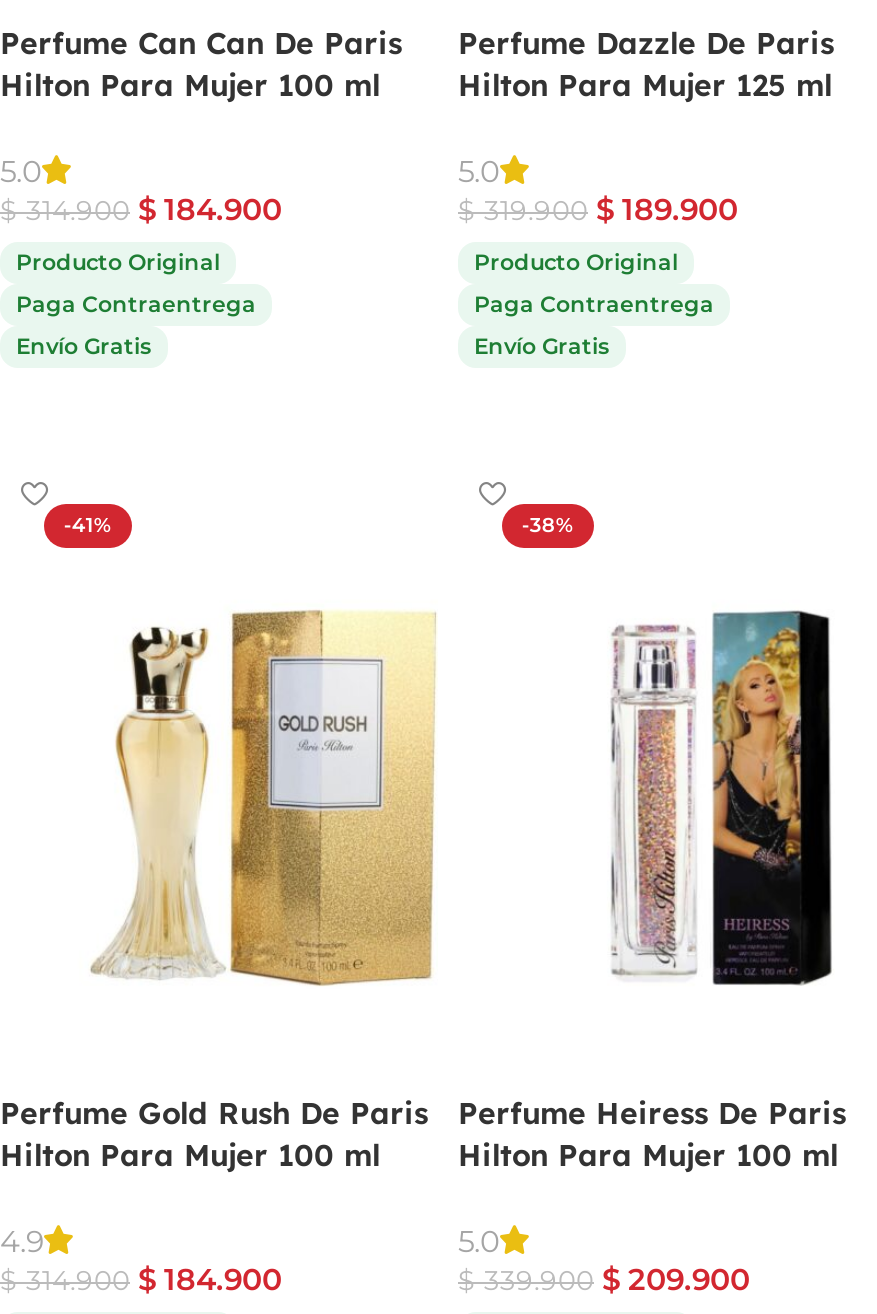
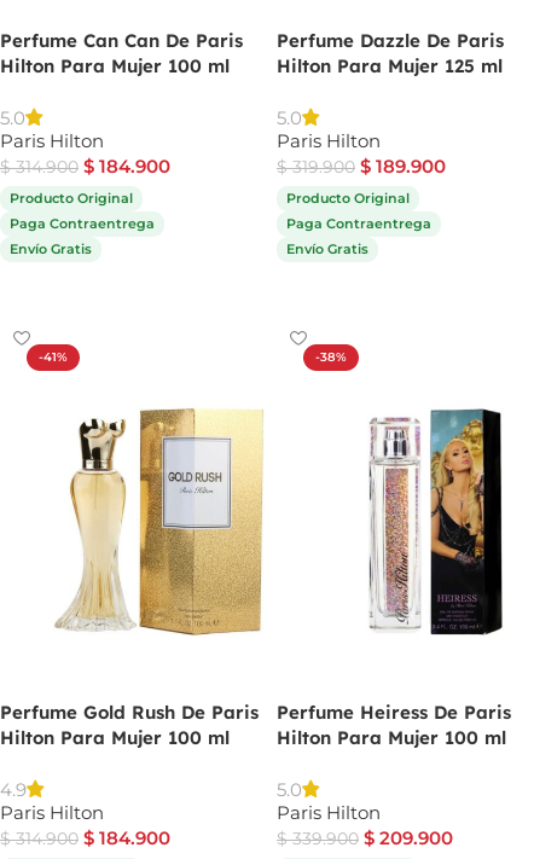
+ Paris Hilton

+ Paris Hilton

+ Paris Hilton

+ Paris Hilton
